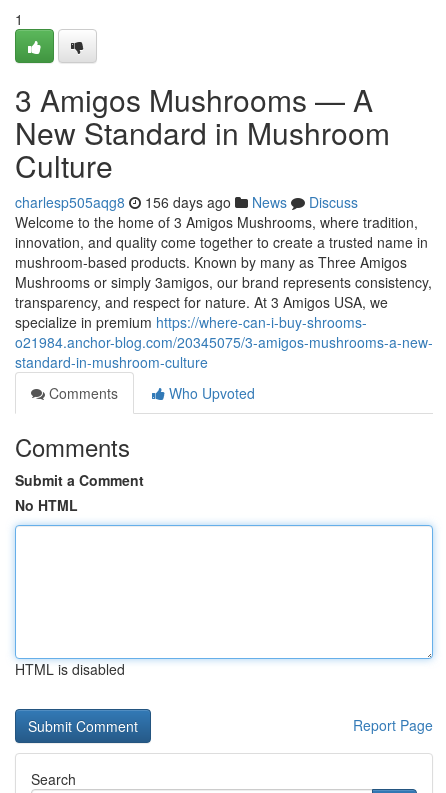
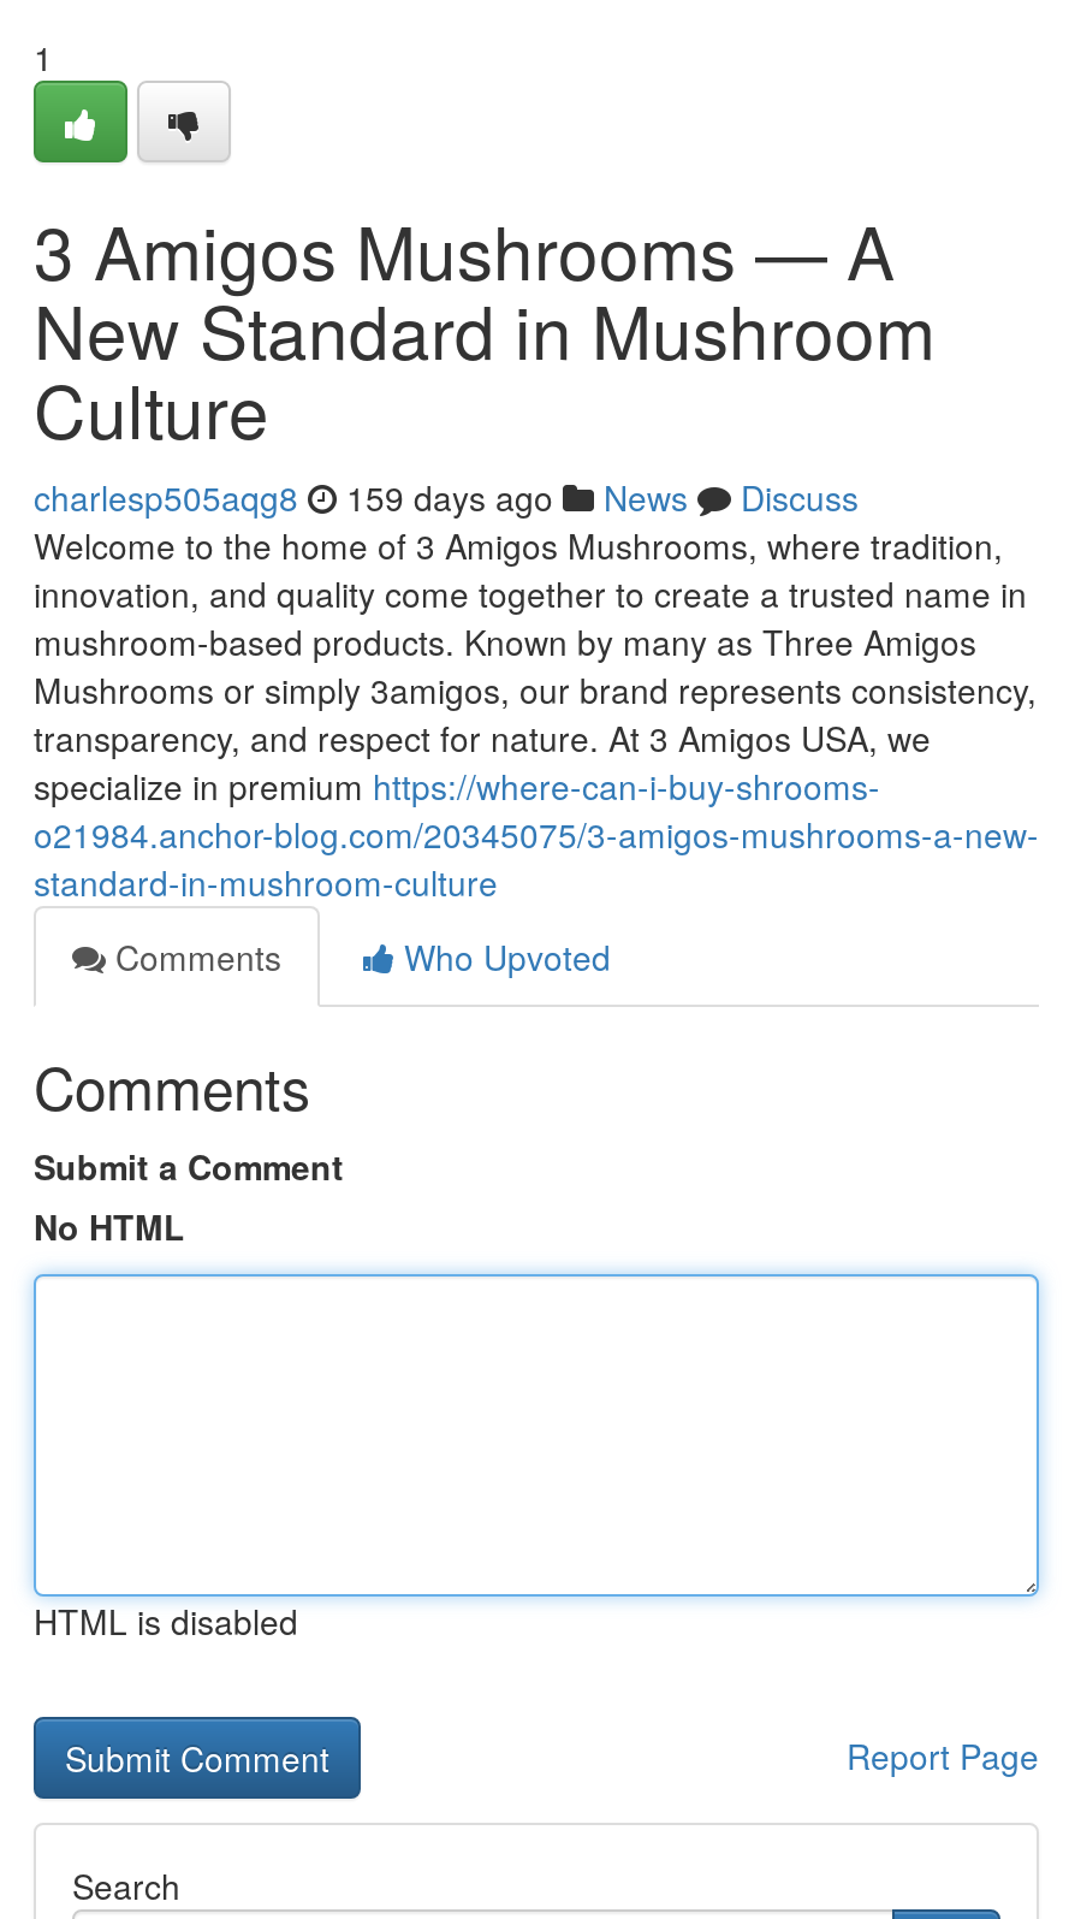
- charlesp505aqg8 156 days ago News Discuss
+ charlesp505aqg8 159 days ago News Discuss
